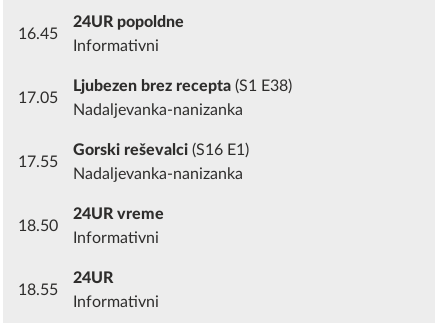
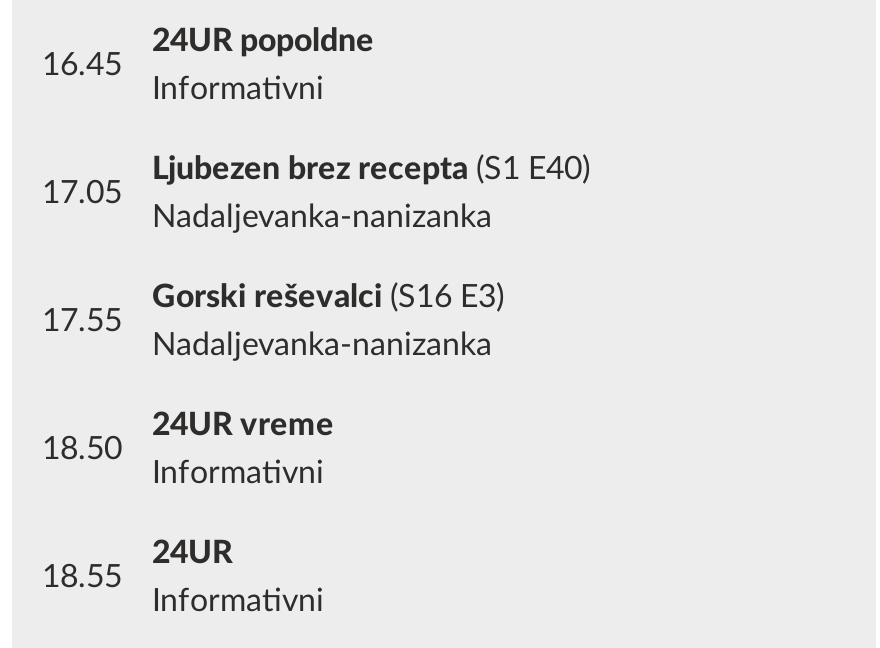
- Ljubezen brez recepta (S1 E38)
+ Ljubezen brez recepta (S1 E40)

- Gorski reševalci (S16 E1)
+ Gorski reševalci (S16 E3)
